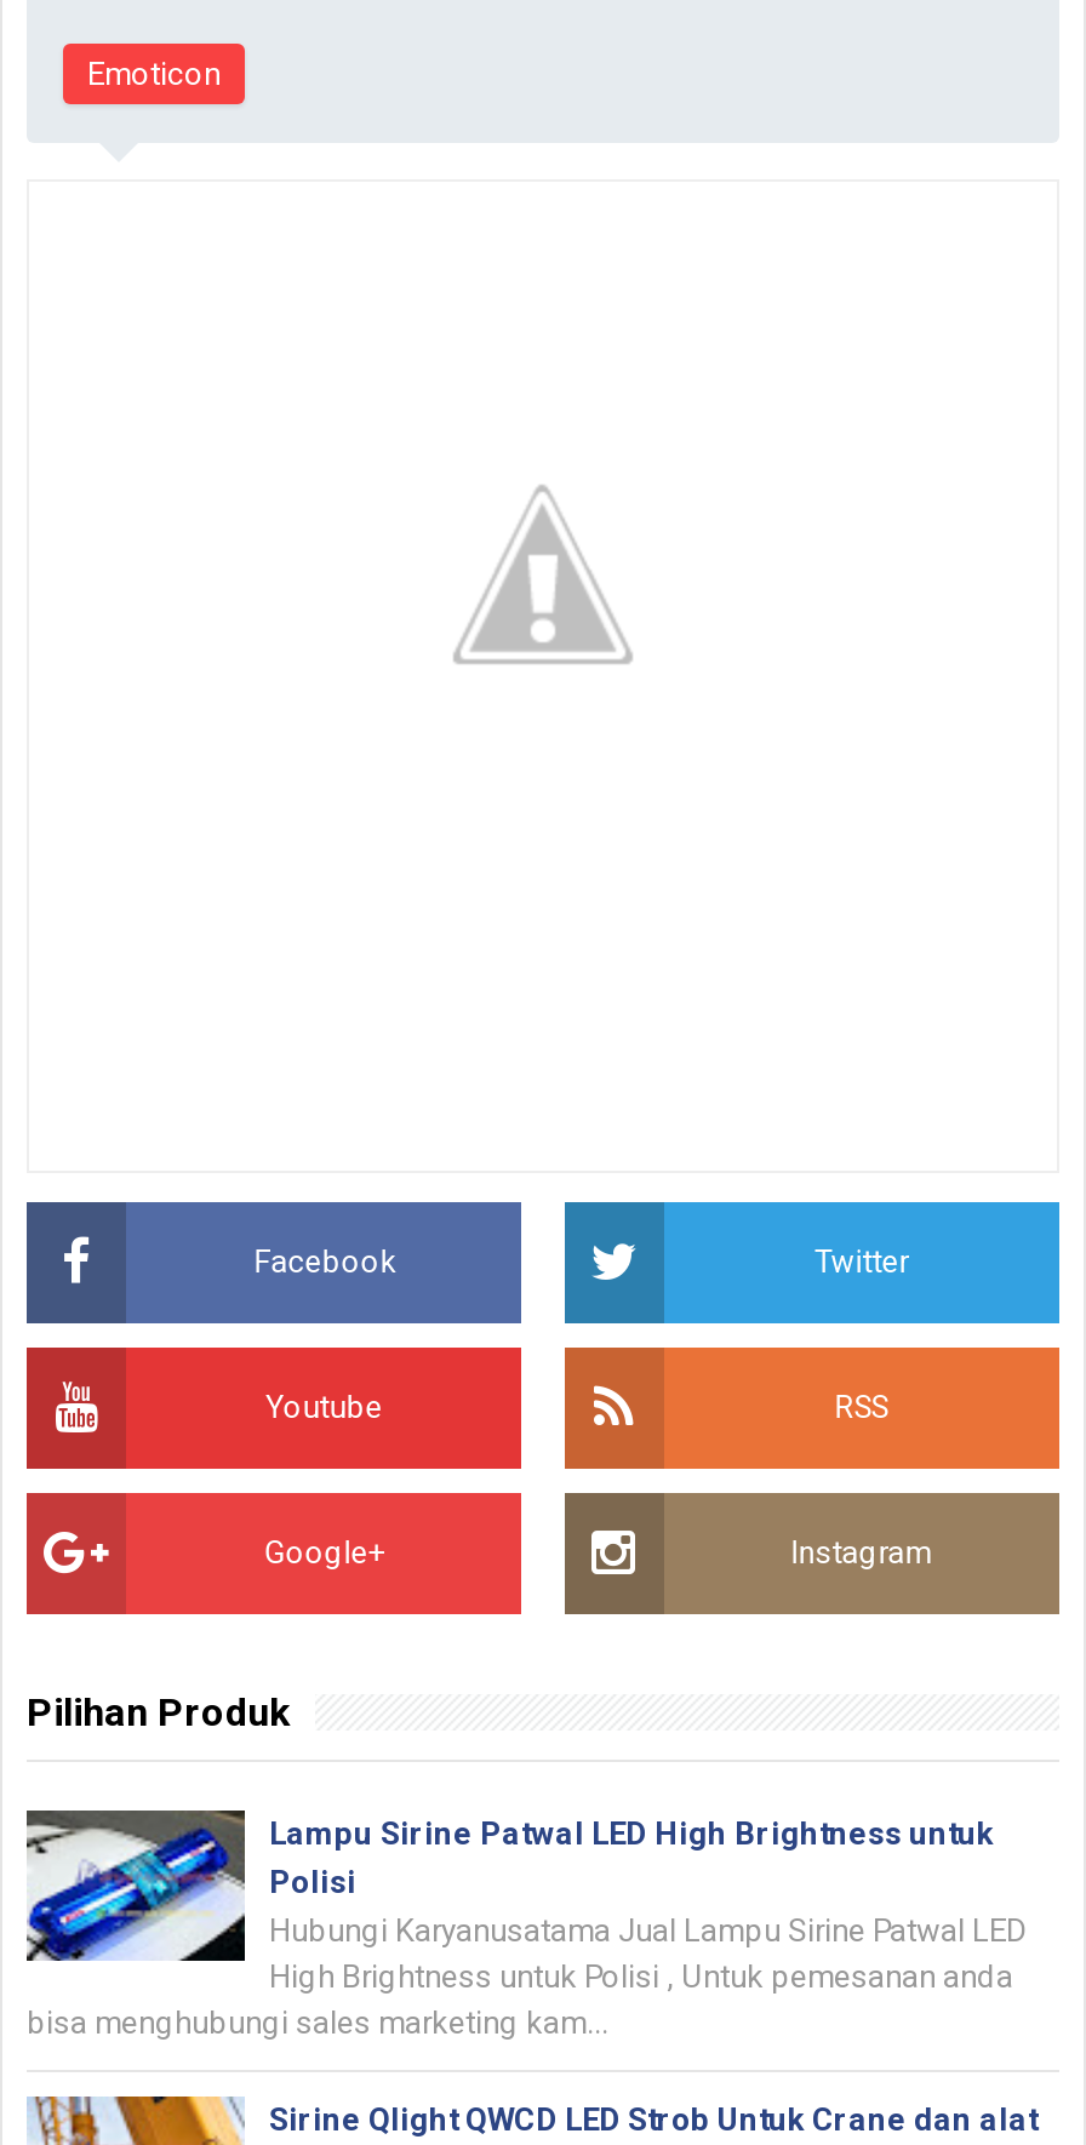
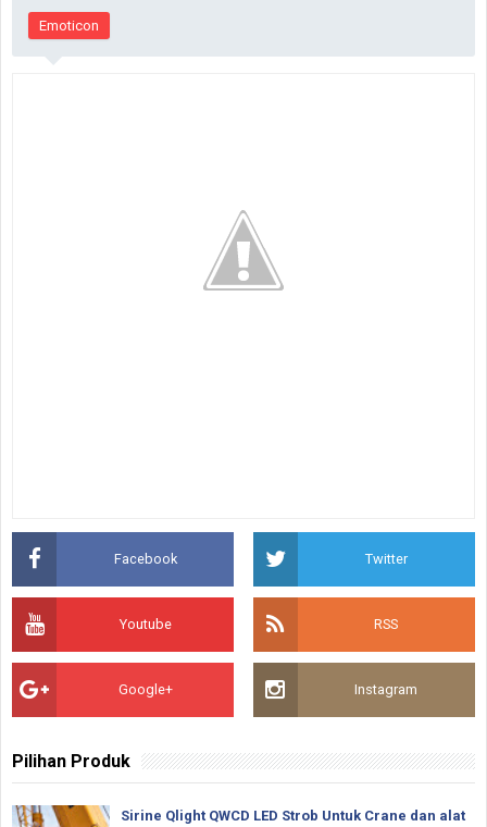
- [image]
- Lampu Sirine Patwal LED High Brightness untuk
- Polisi
- Hubungi Karyanusatama Jual Lampu Sirine Patwal LED
- High Brightness untuk Polisi , Untuk pemesanan anda
- bisa menghubungi sales marketing kam...
